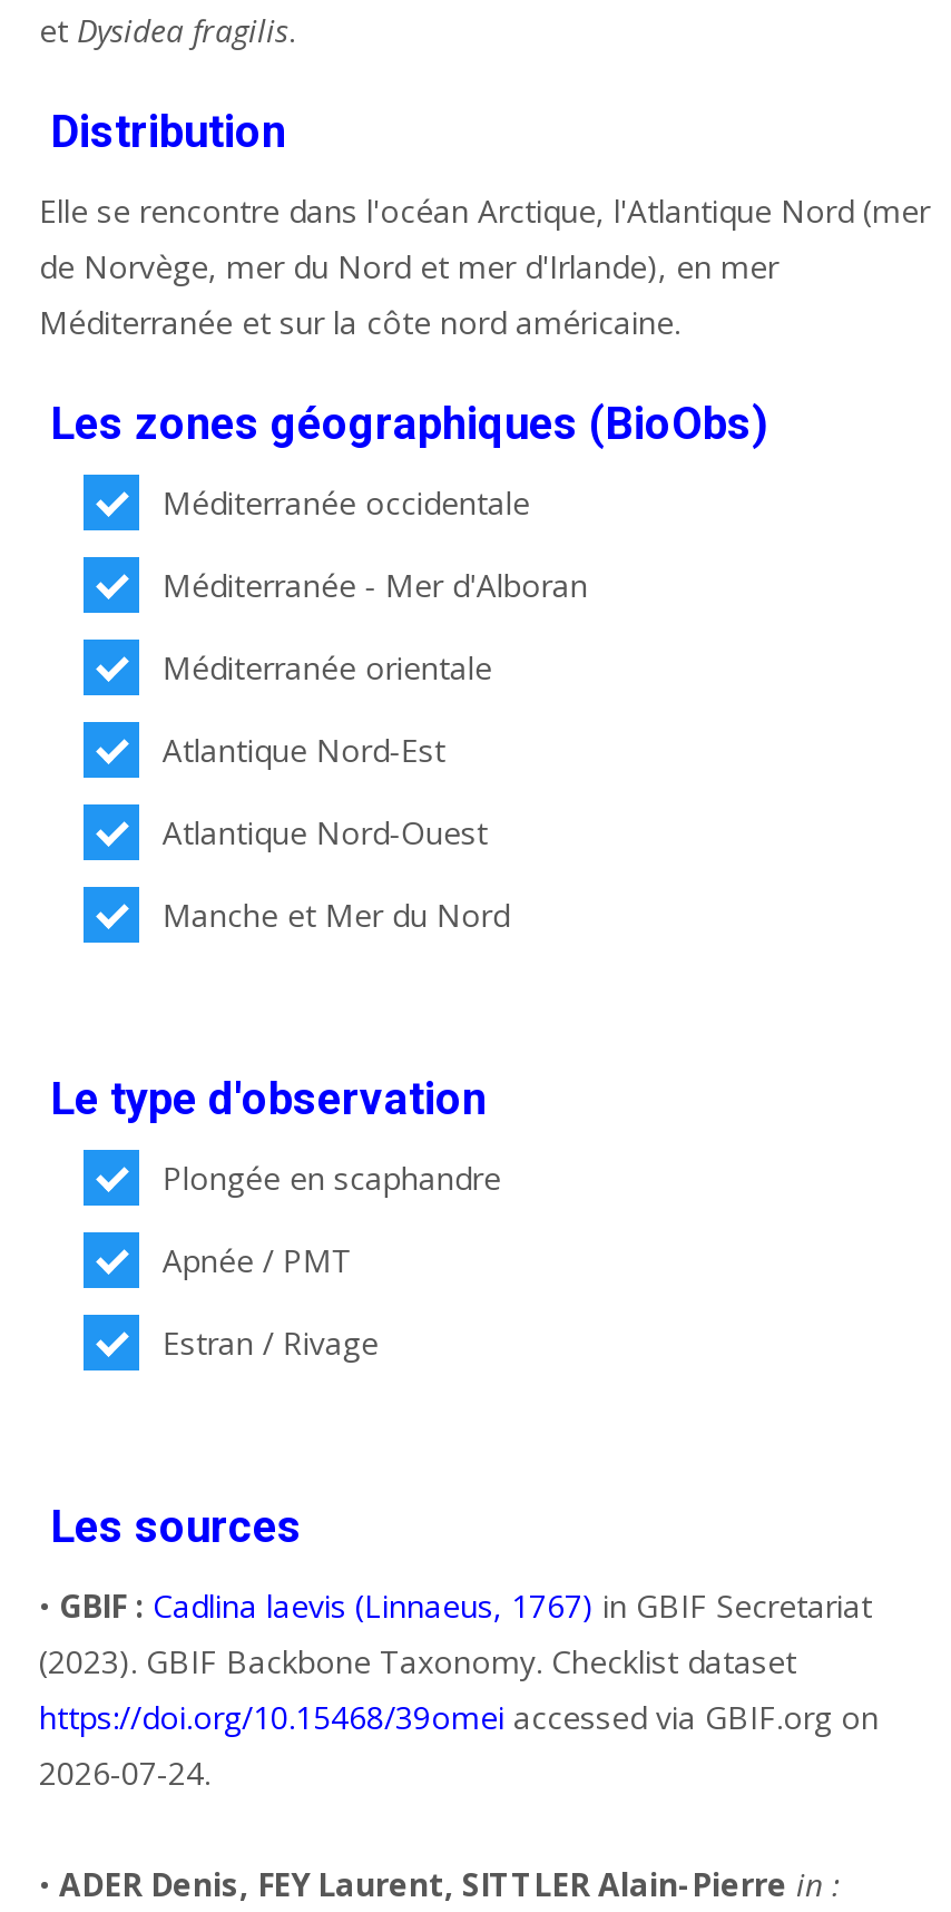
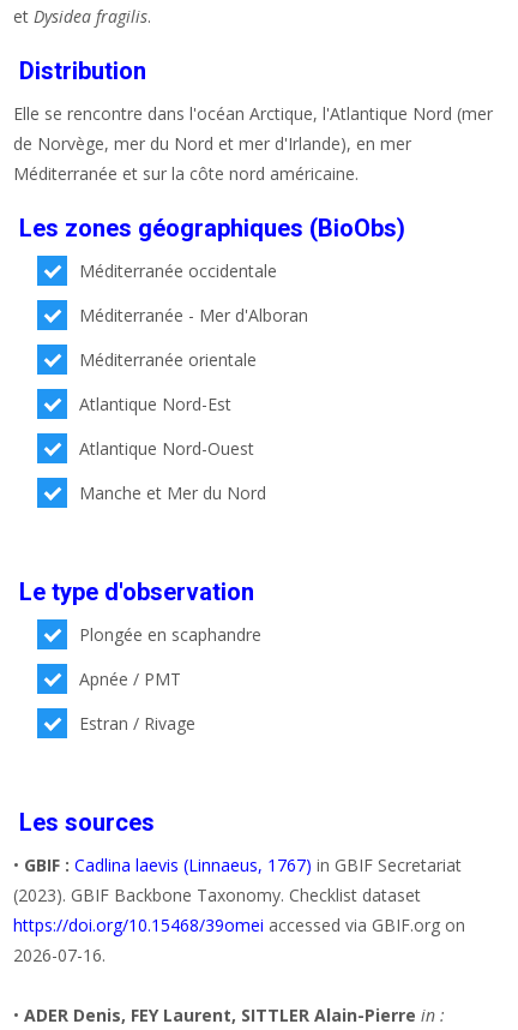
- 2026-07-24.
+ 2026-07-16.
